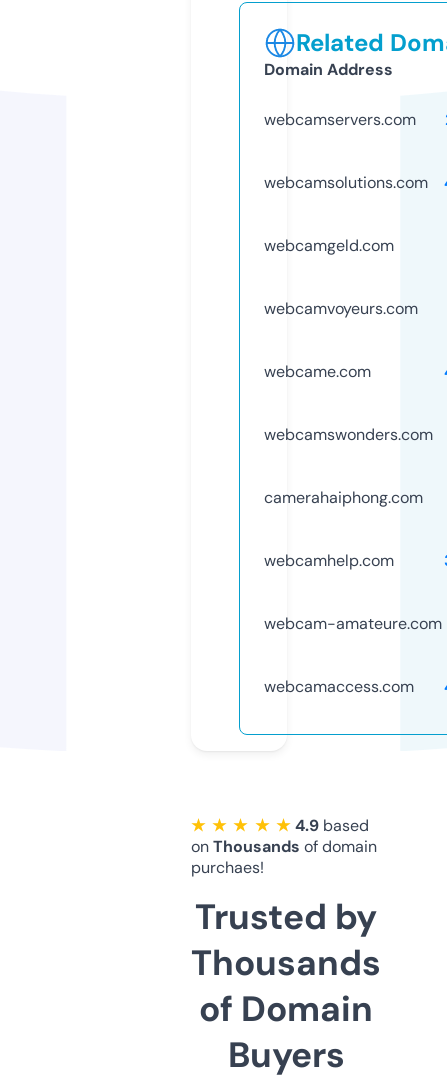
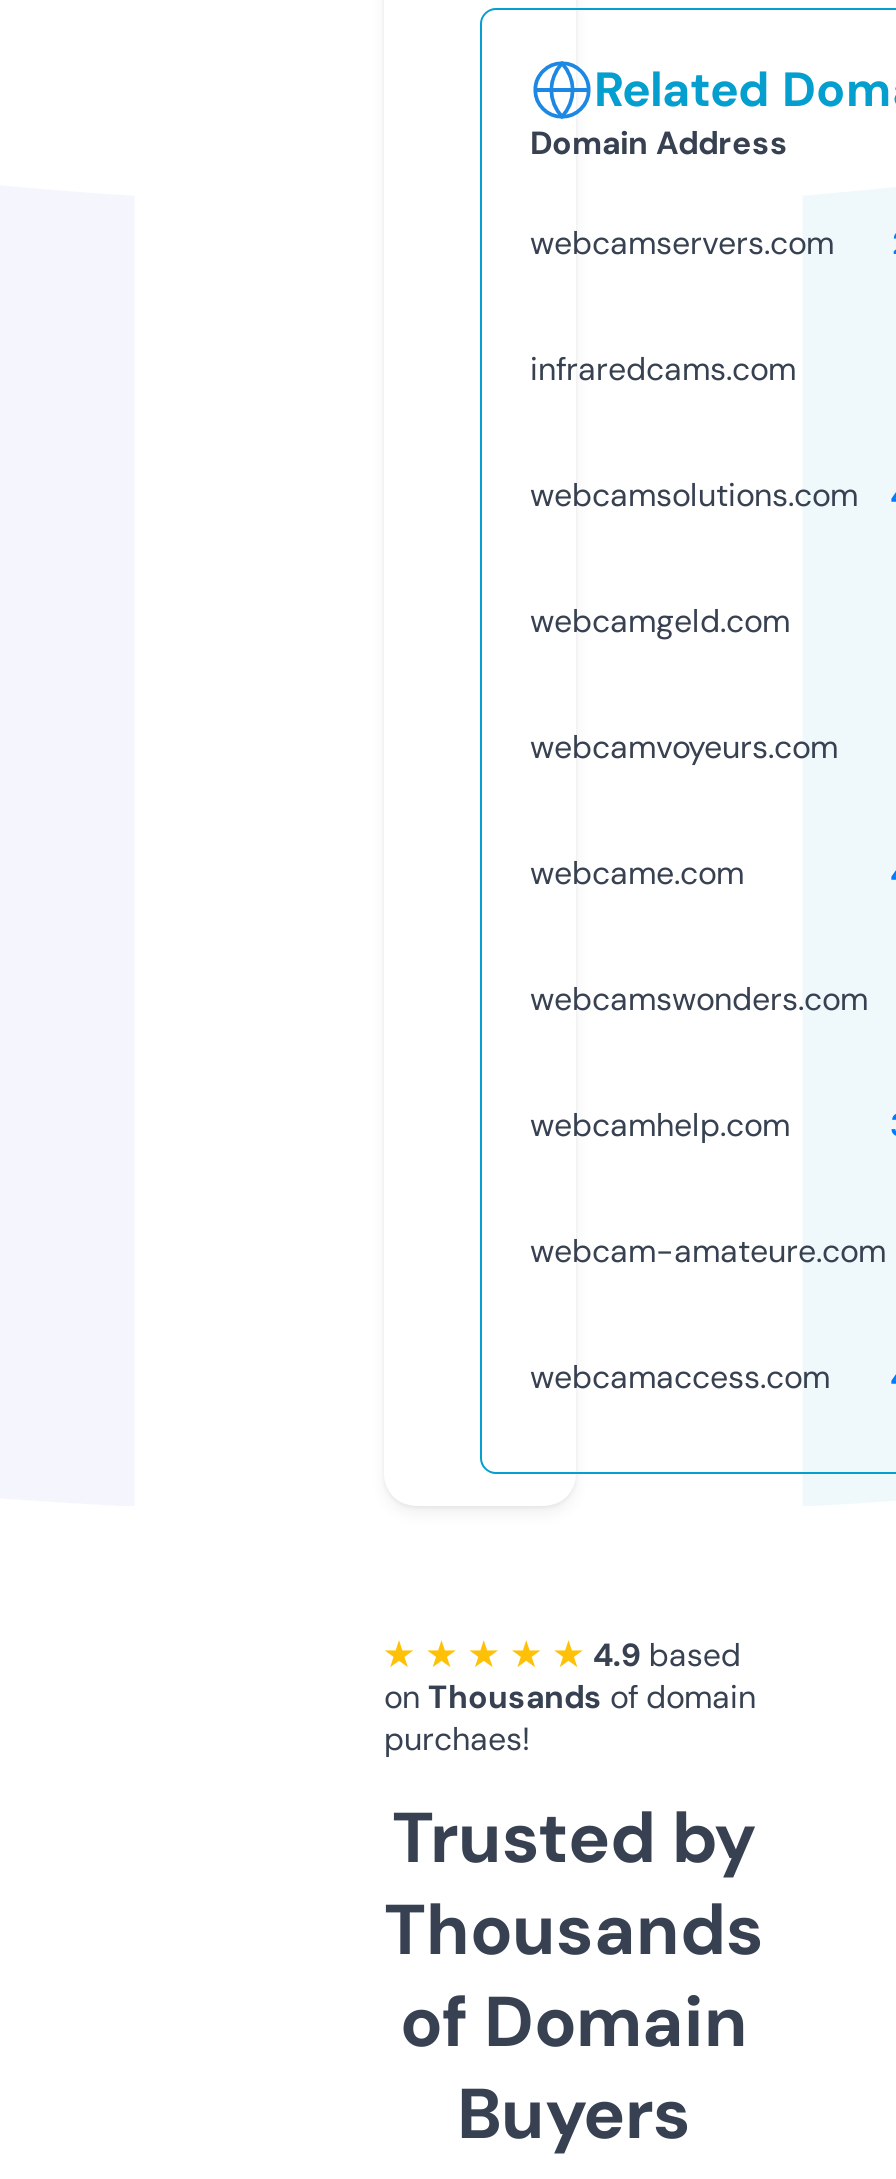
+ infraredcams.com

moved down: webcamsolutions.com | webcamgeld.com | webcamvoyeurs.com | webcame.com | webcamswonders.com

- camerahaiphong.com
